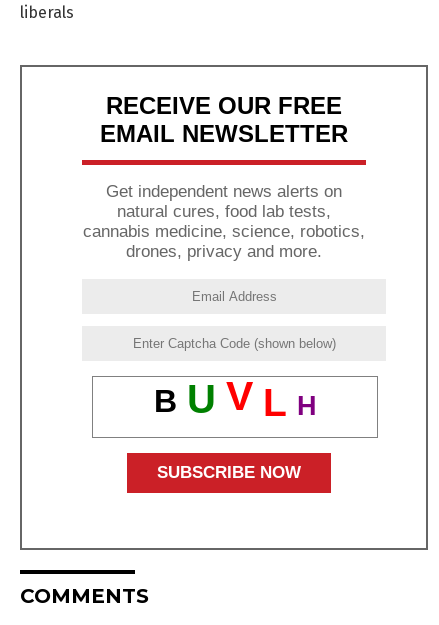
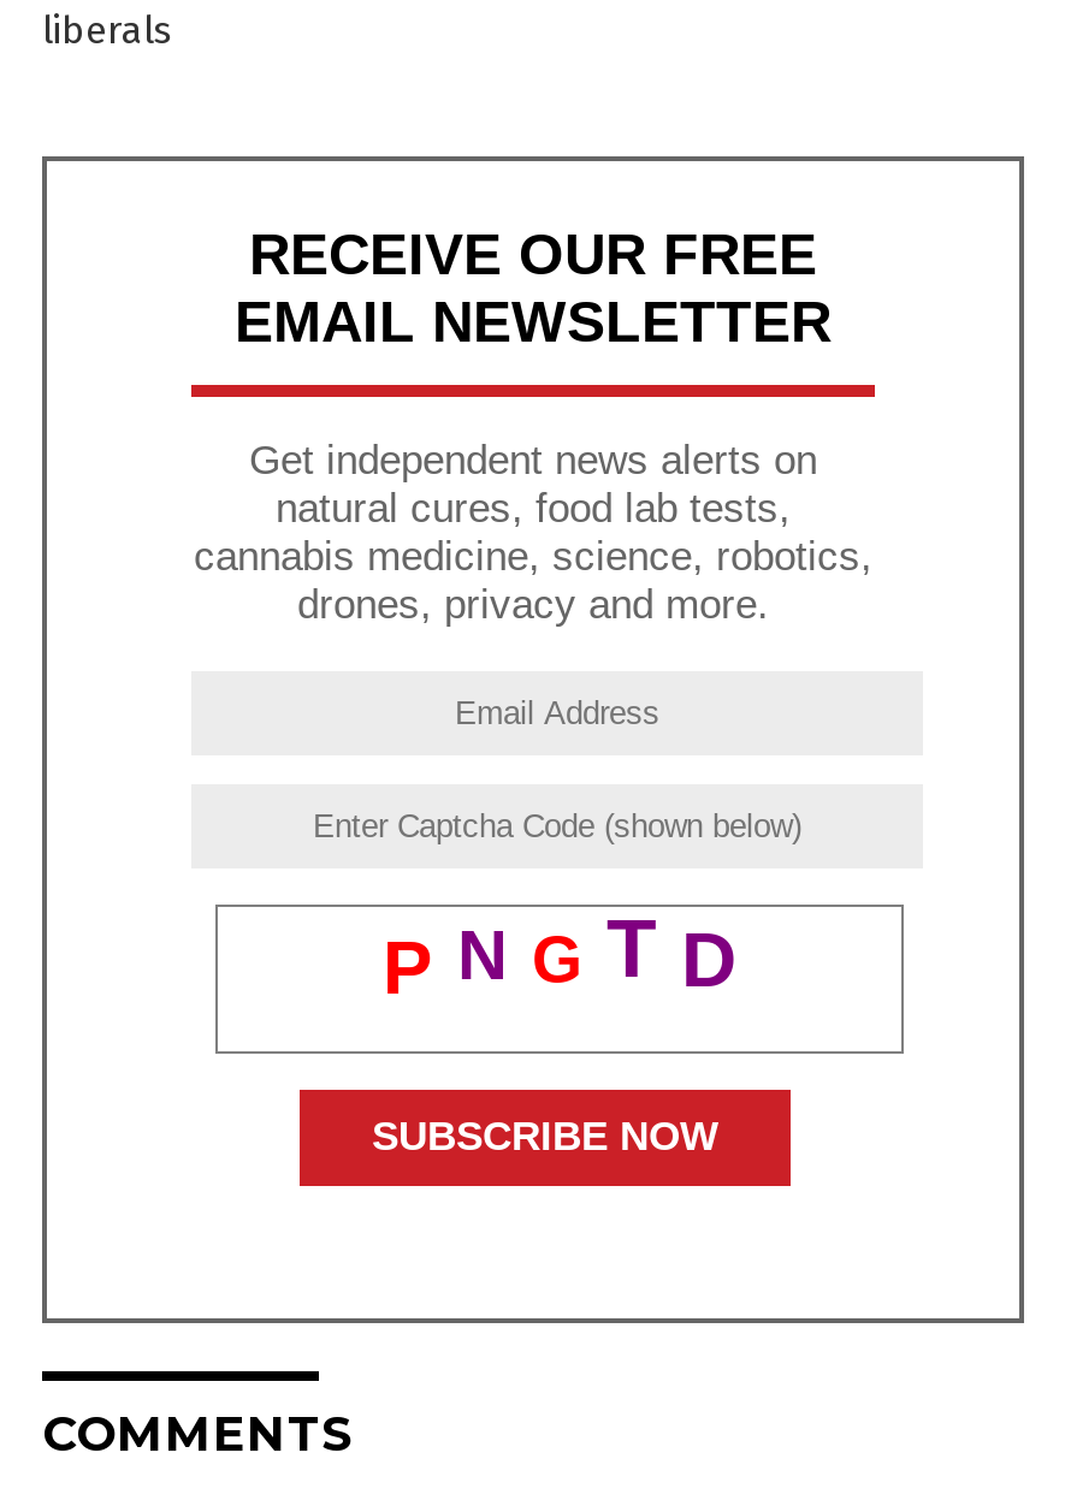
- B U V L H
+ P N G T D
